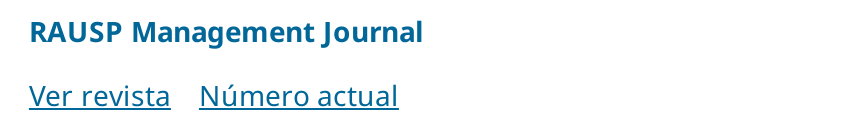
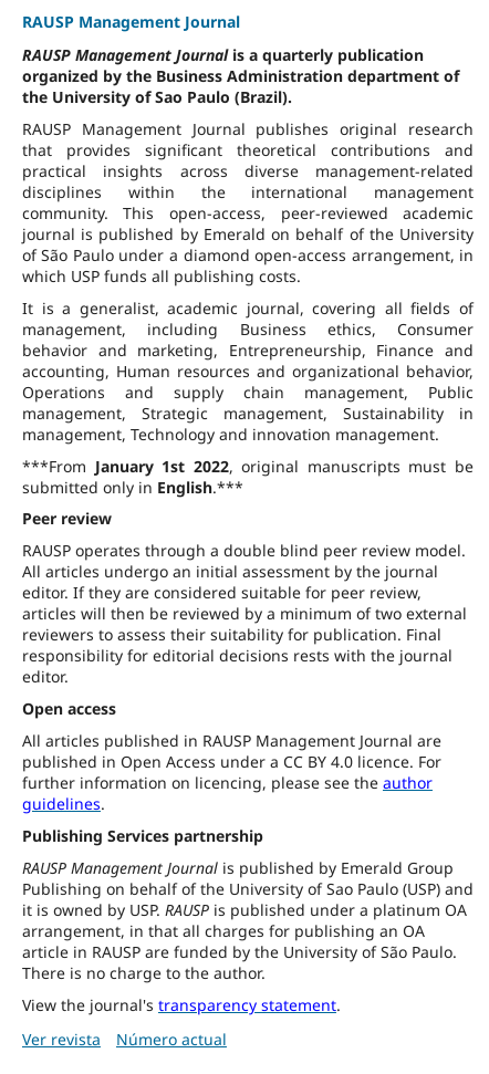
+ RAUSP Management Journal is a quarterly publication
+ organized by the Business Administration department of
+ the University of Sao Paulo (Brazil).
+ RAUSP Management Journal publishes original research
+ that provides significant theoretical contributions and
+ practical insights across diverse management-related
+ disciplines within the international management
+ community. This open-access, peer-reviewed academic
+ journal is published by Emerald on behalf of the University
+ of São Paulo under a diamond open-access arrangement, in
+ which USP funds all publishing costs.
+ It is a generalist, academic journal, covering all fields of
+ management, including Business ethics, Consumer
+ behavior and marketing, Entrepreneurship, Finance and
+ accounting, Human resources and organizational behavior,
+ Operations and supply chain management, Public
+ management, Strategic management, Sustainability in
+ management, Technology and innovation management.
+ ***From January 1st 2022, original manuscripts must be
+ submitted only in English.***
+ Peer review
+ RAUSP operates through a double blind peer review model.
+ All articles undergo an initial assessment by the journal
+ editor. If they are considered suitable for peer review,
+ articles will then be reviewed by a minimum of two external
+ reviewers to assess their suitability for publication. Final
+ responsibility for editorial decisions rests with the journal
+ editor.
+ Open access
+ All articles published in RAUSP Management Journal are
+ published in Open Access under a CC BY 4.0 licence. For
+ further information on licencing, please see the author
+ guidelines.
+ Publishing Services partnership
+ RAUSP Management Journal is published by Emerald Group
+ Publishing on behalf of the University of Sao Paulo (USP) and
+ it is owned by USP. RAUSP is published under a platinum OA
+ arrangement, in that all charges for publishing an OA
+ article in RAUSP are funded by the University of São Paulo.
+ There is no charge to the author.
+ View the journal's transparency statement.
